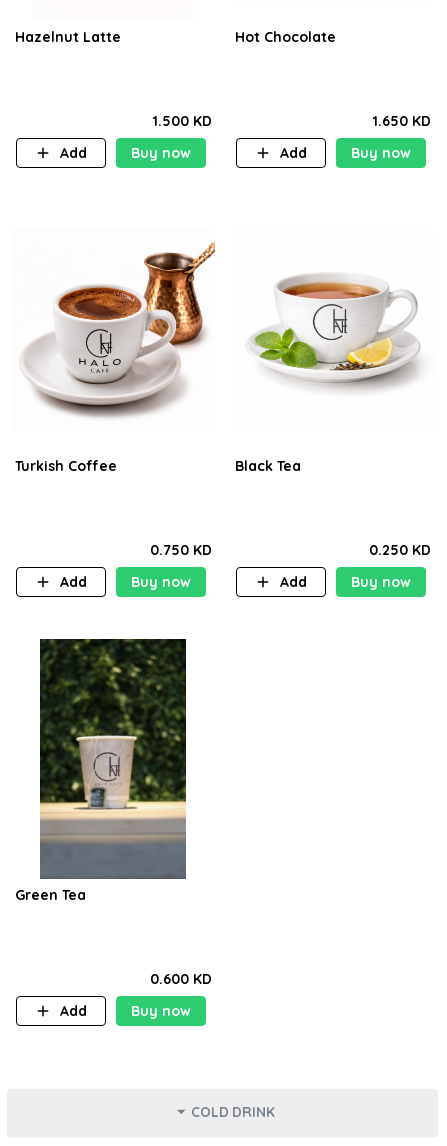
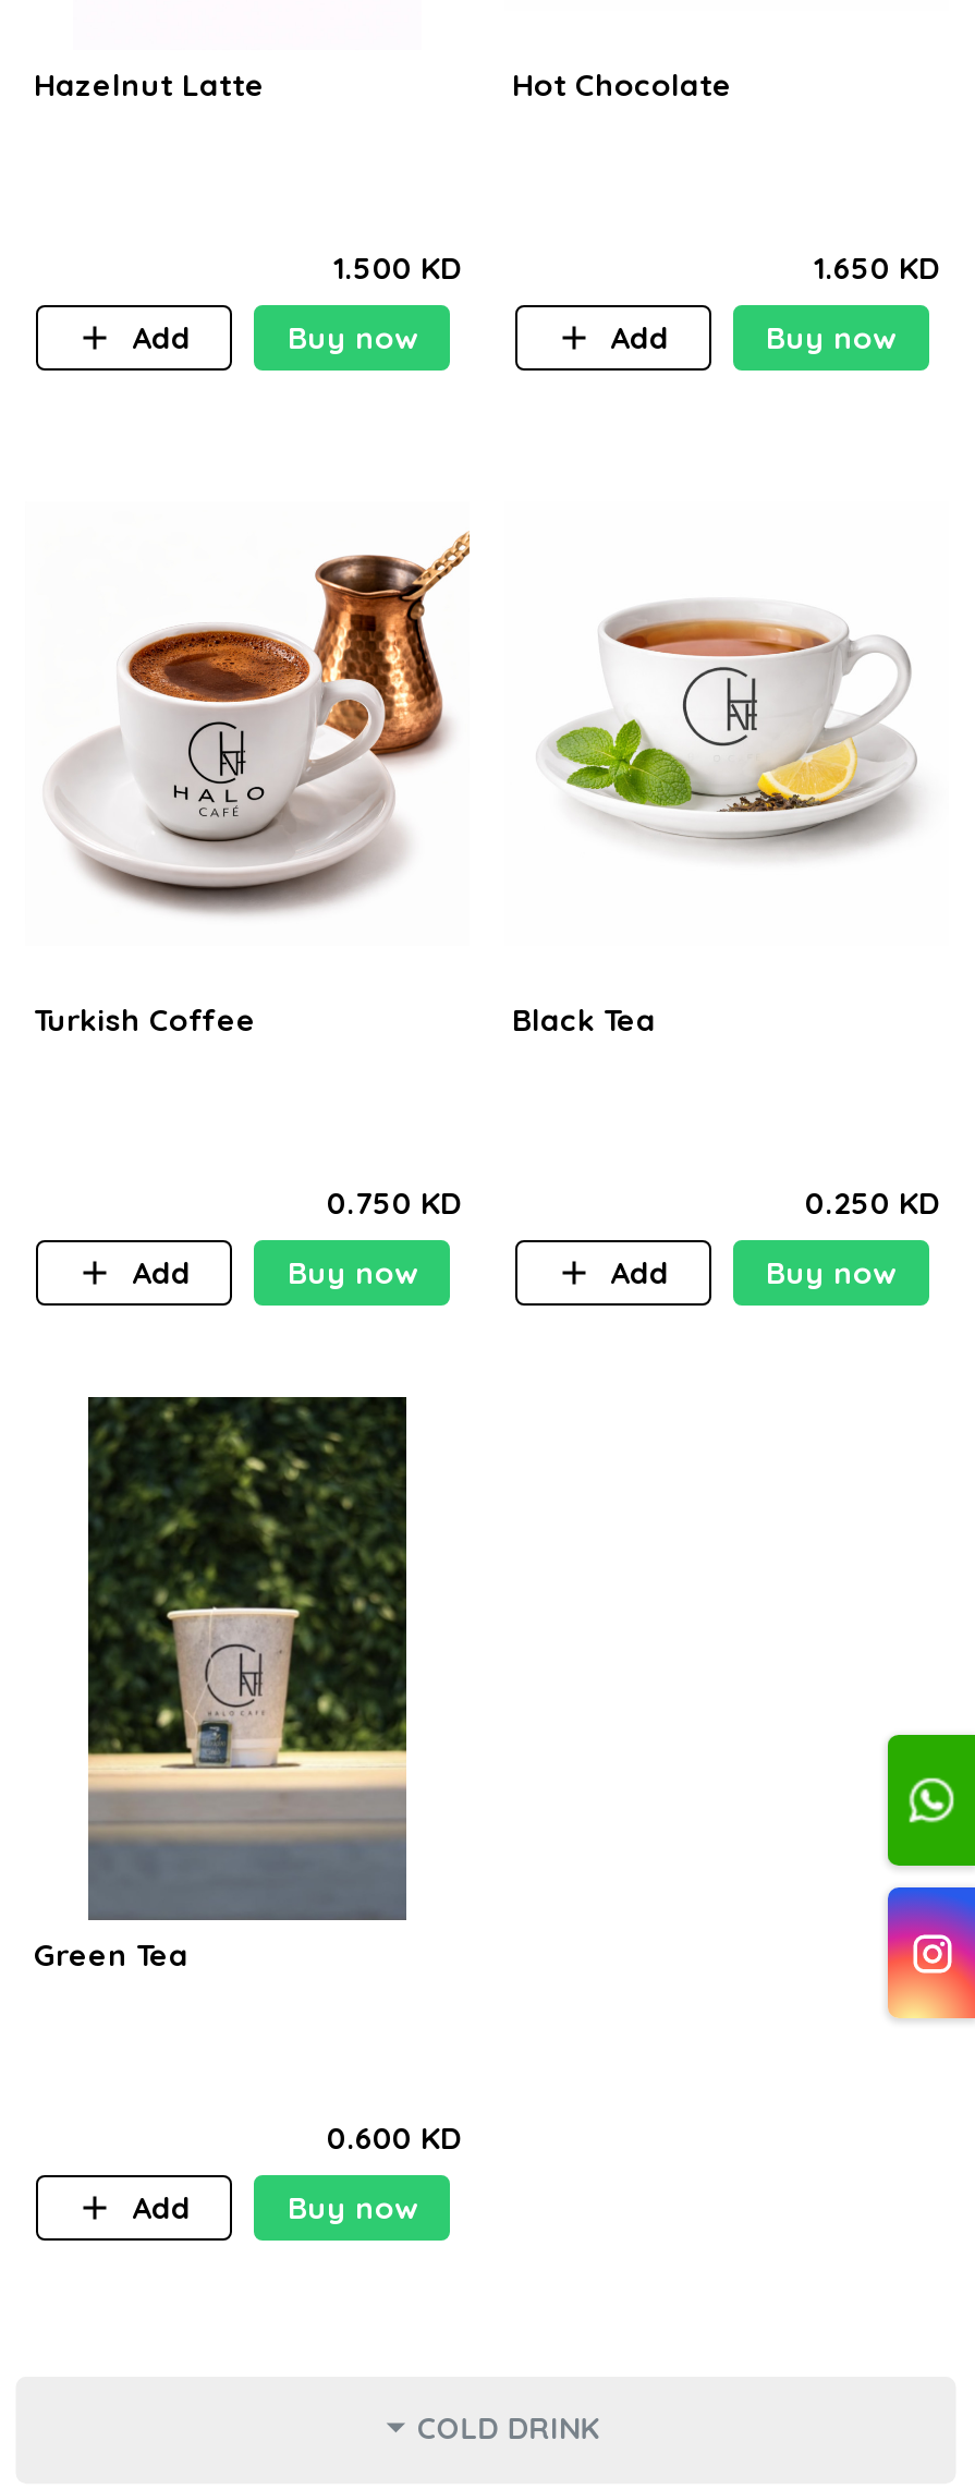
+ [image]

+ [image]
